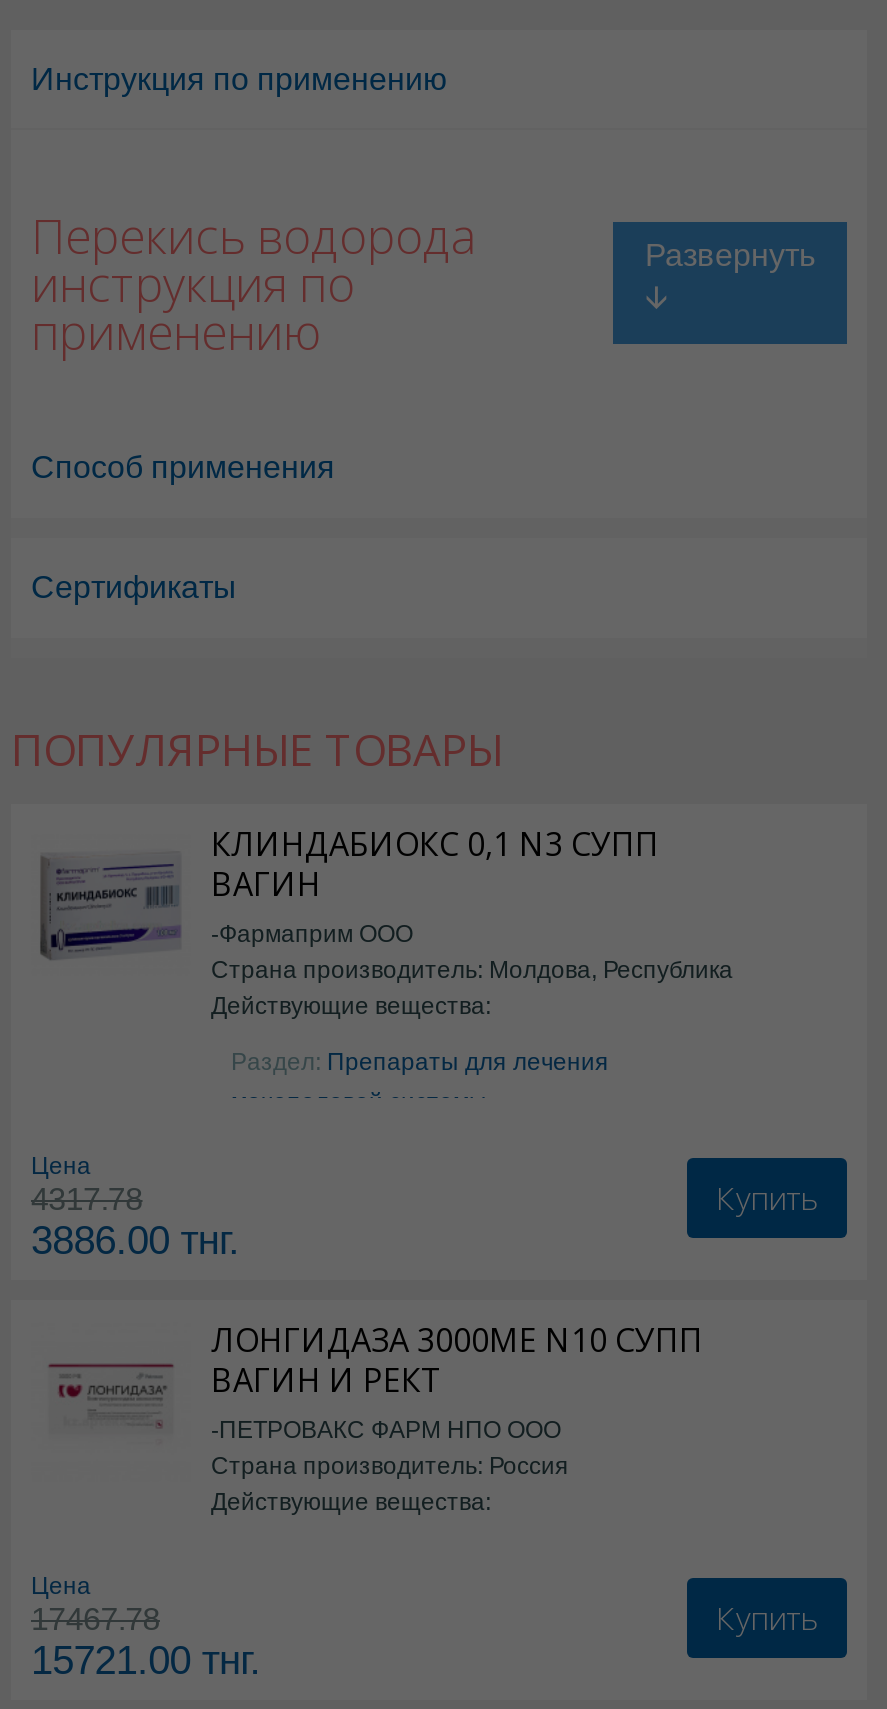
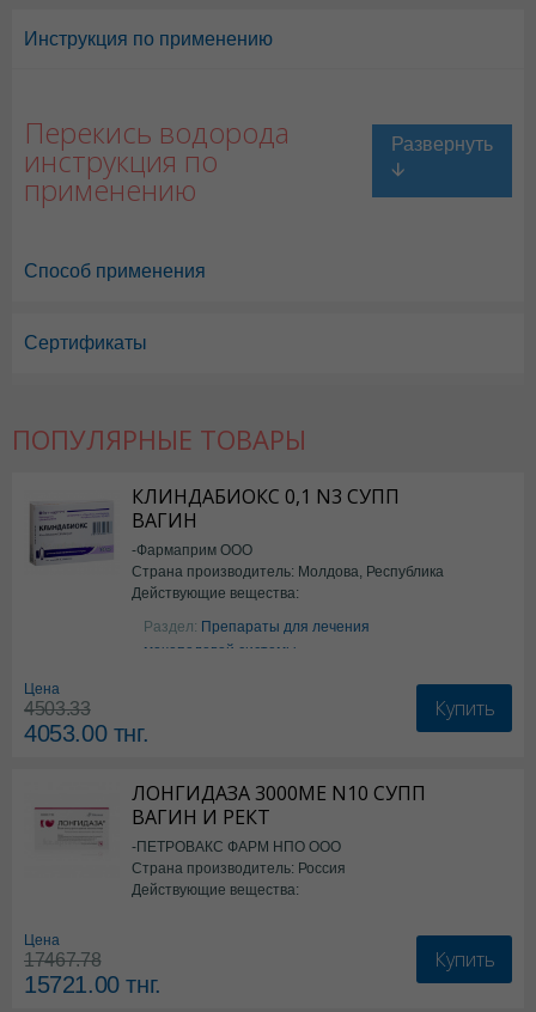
- 4317.78
+ 4503.33

- 3886.00 тнг.
+ 4053.00 тнг.
